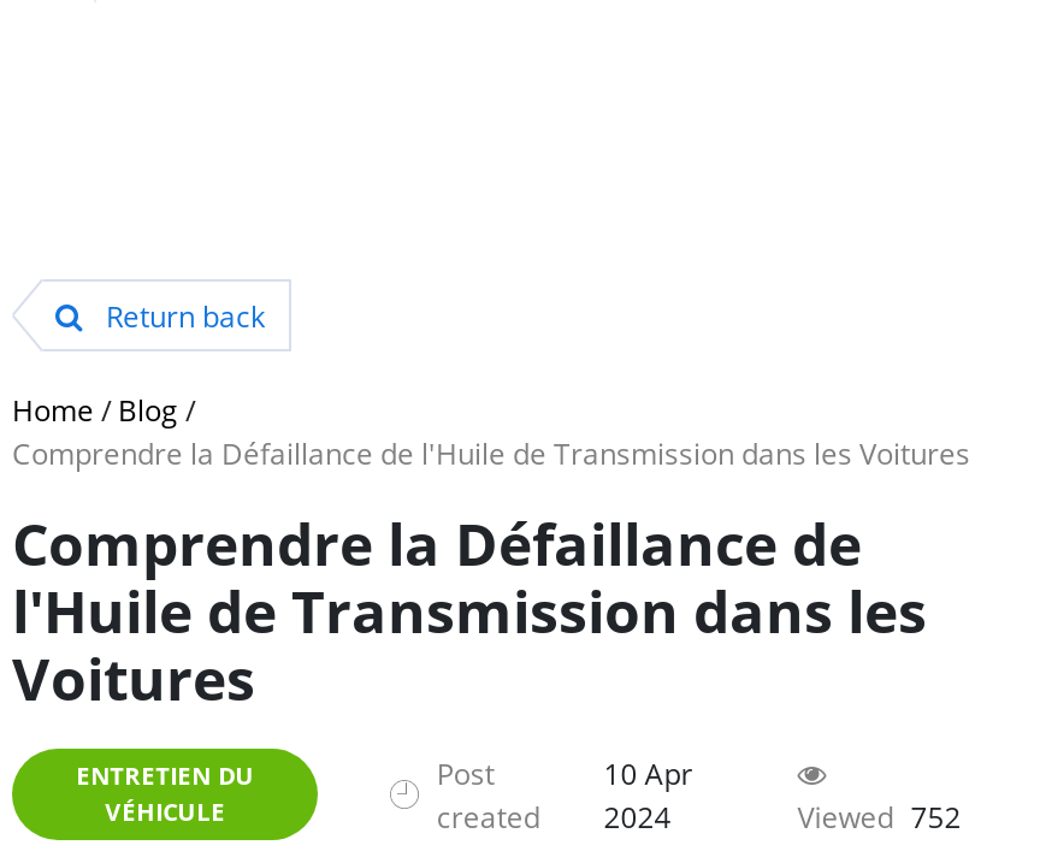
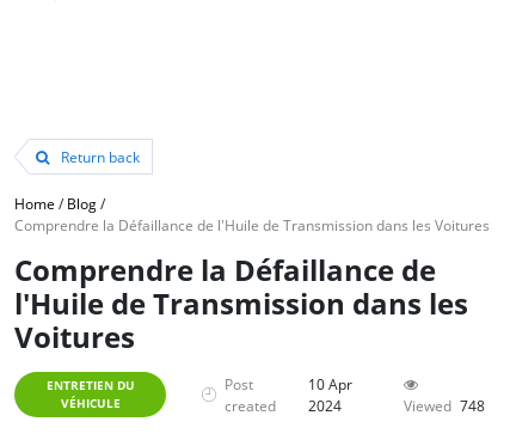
- Viewed 752
+ Viewed 748
